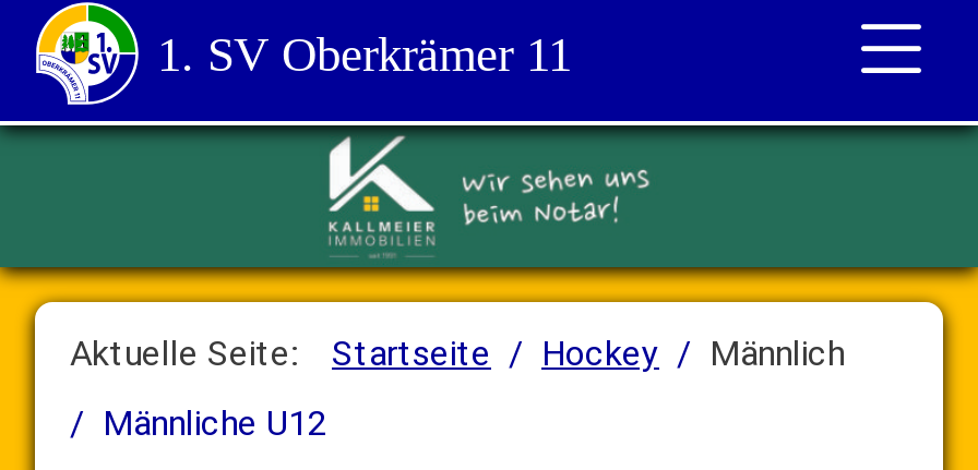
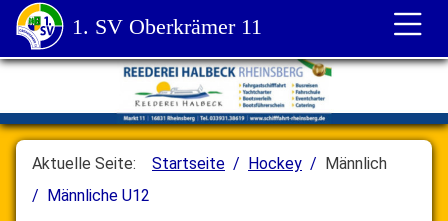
- [image]
+ [image]
